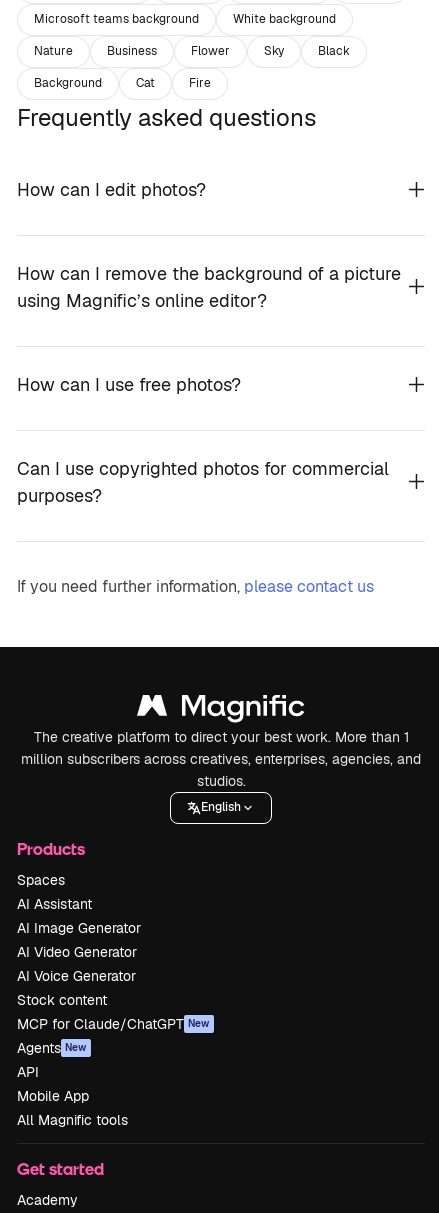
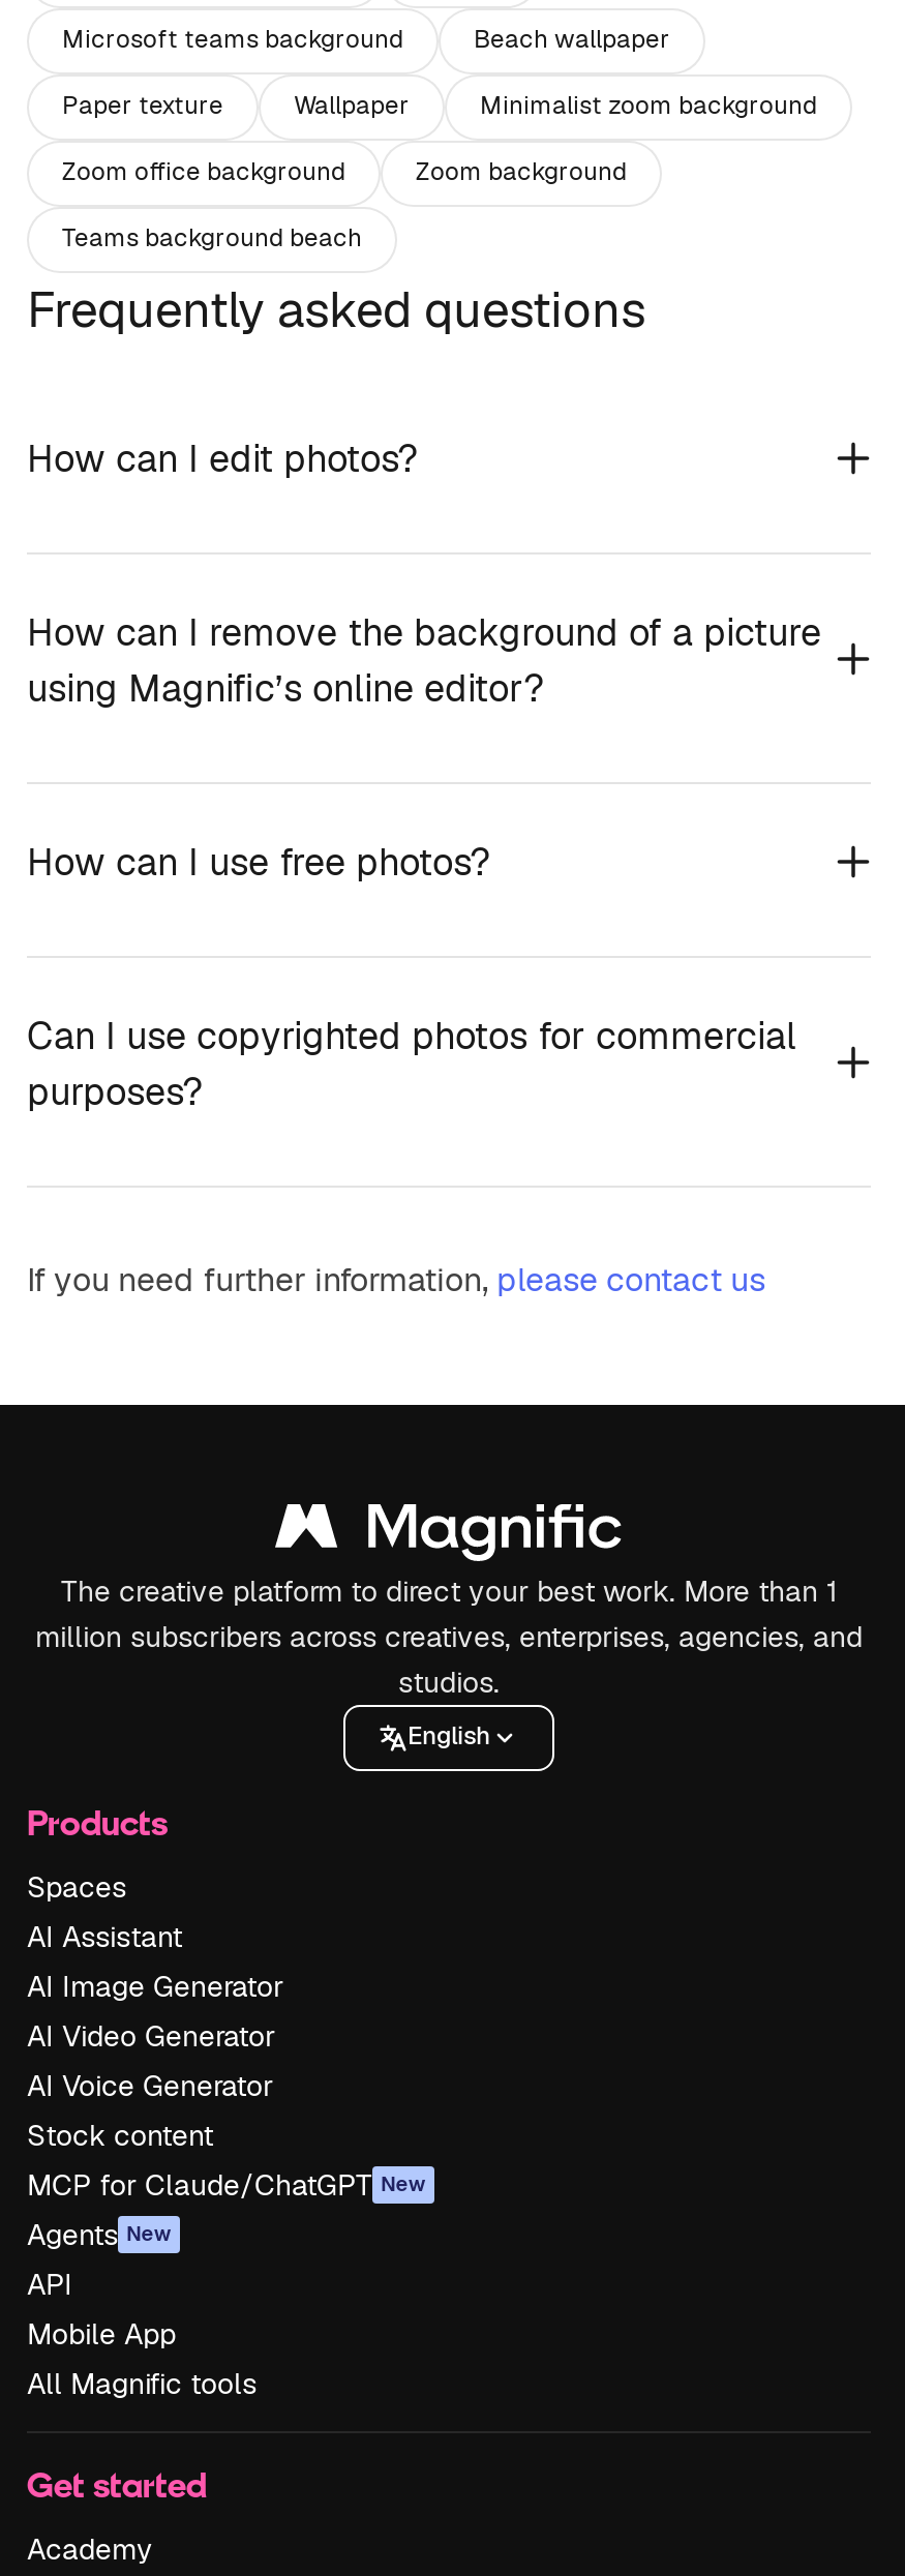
- White background
- Nature
- Business
- Flower
- Sky
- Black
- Background
- Cat
- Fire
+ Beach wallpaper
+ Paper texture
+ Wallpaper
+ Minimalist zoom background
+ Zoom office background
+ Zoom background
+ Teams background beach
